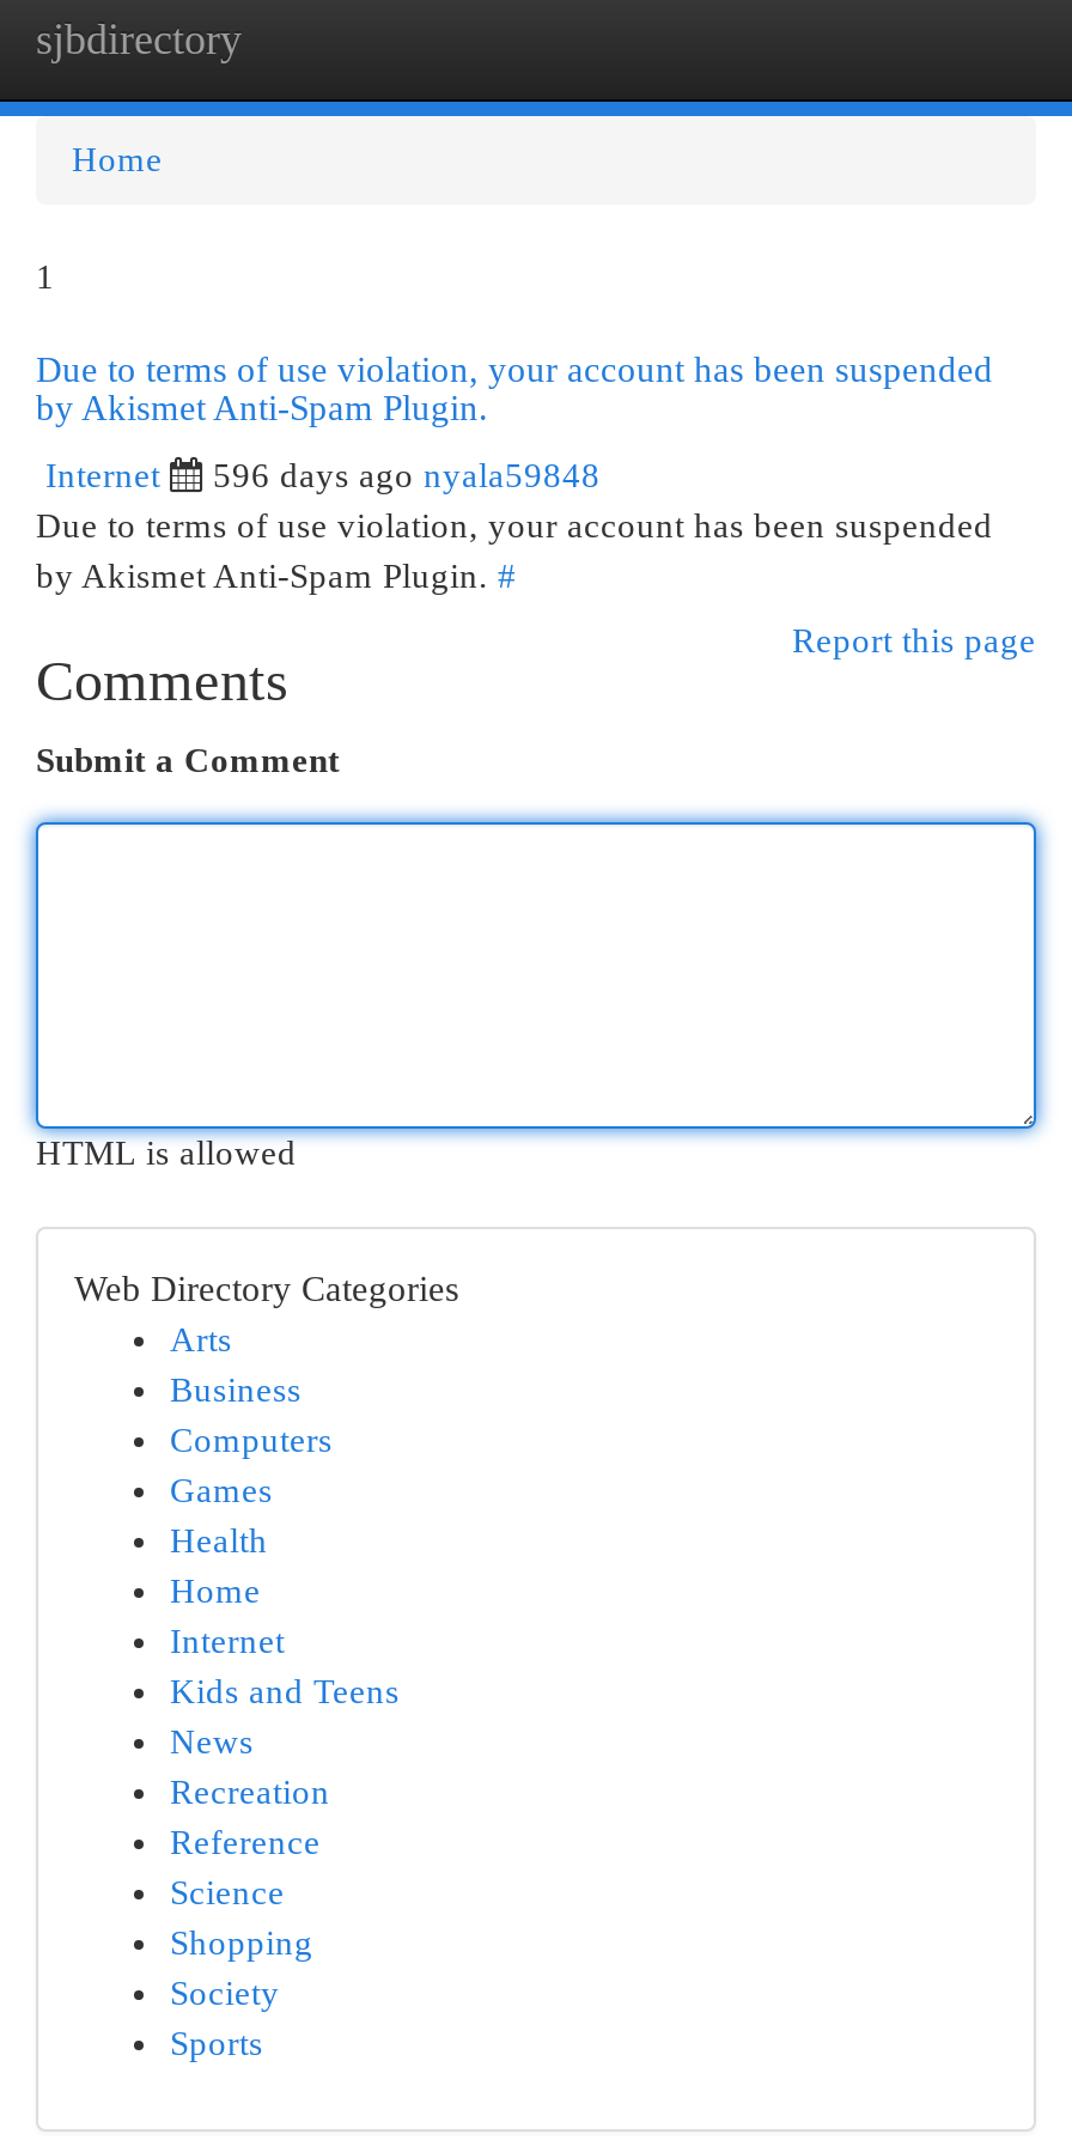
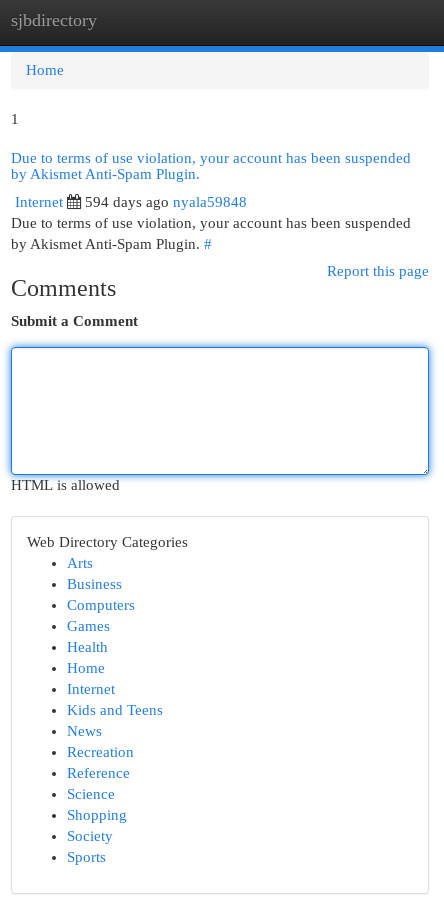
- 596 days ago nyala59848
+ 594 days ago nyala59848
